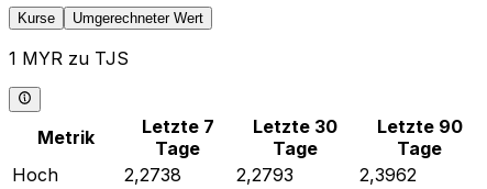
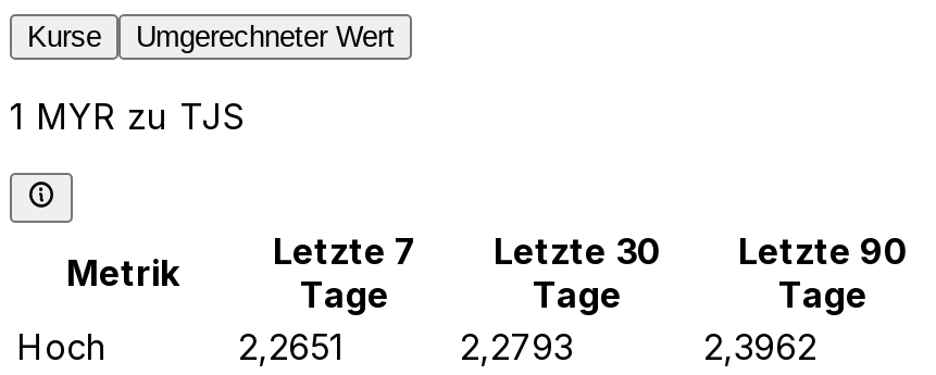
- 2,2738
+ 2,2651
